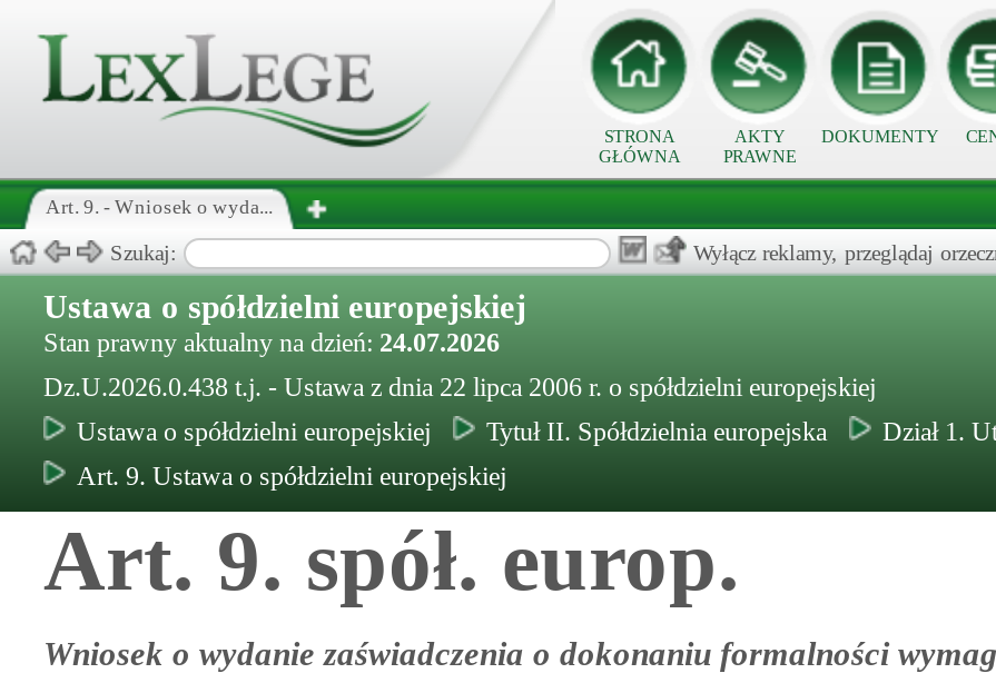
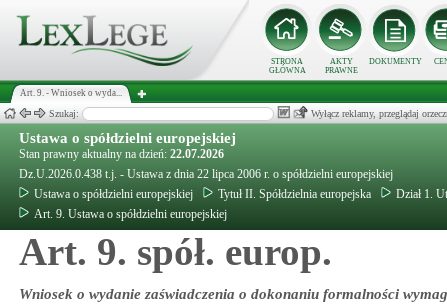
- Stan prawny aktualny na dzień: 24.07.2026
+ Stan prawny aktualny na dzień: 22.07.2026
